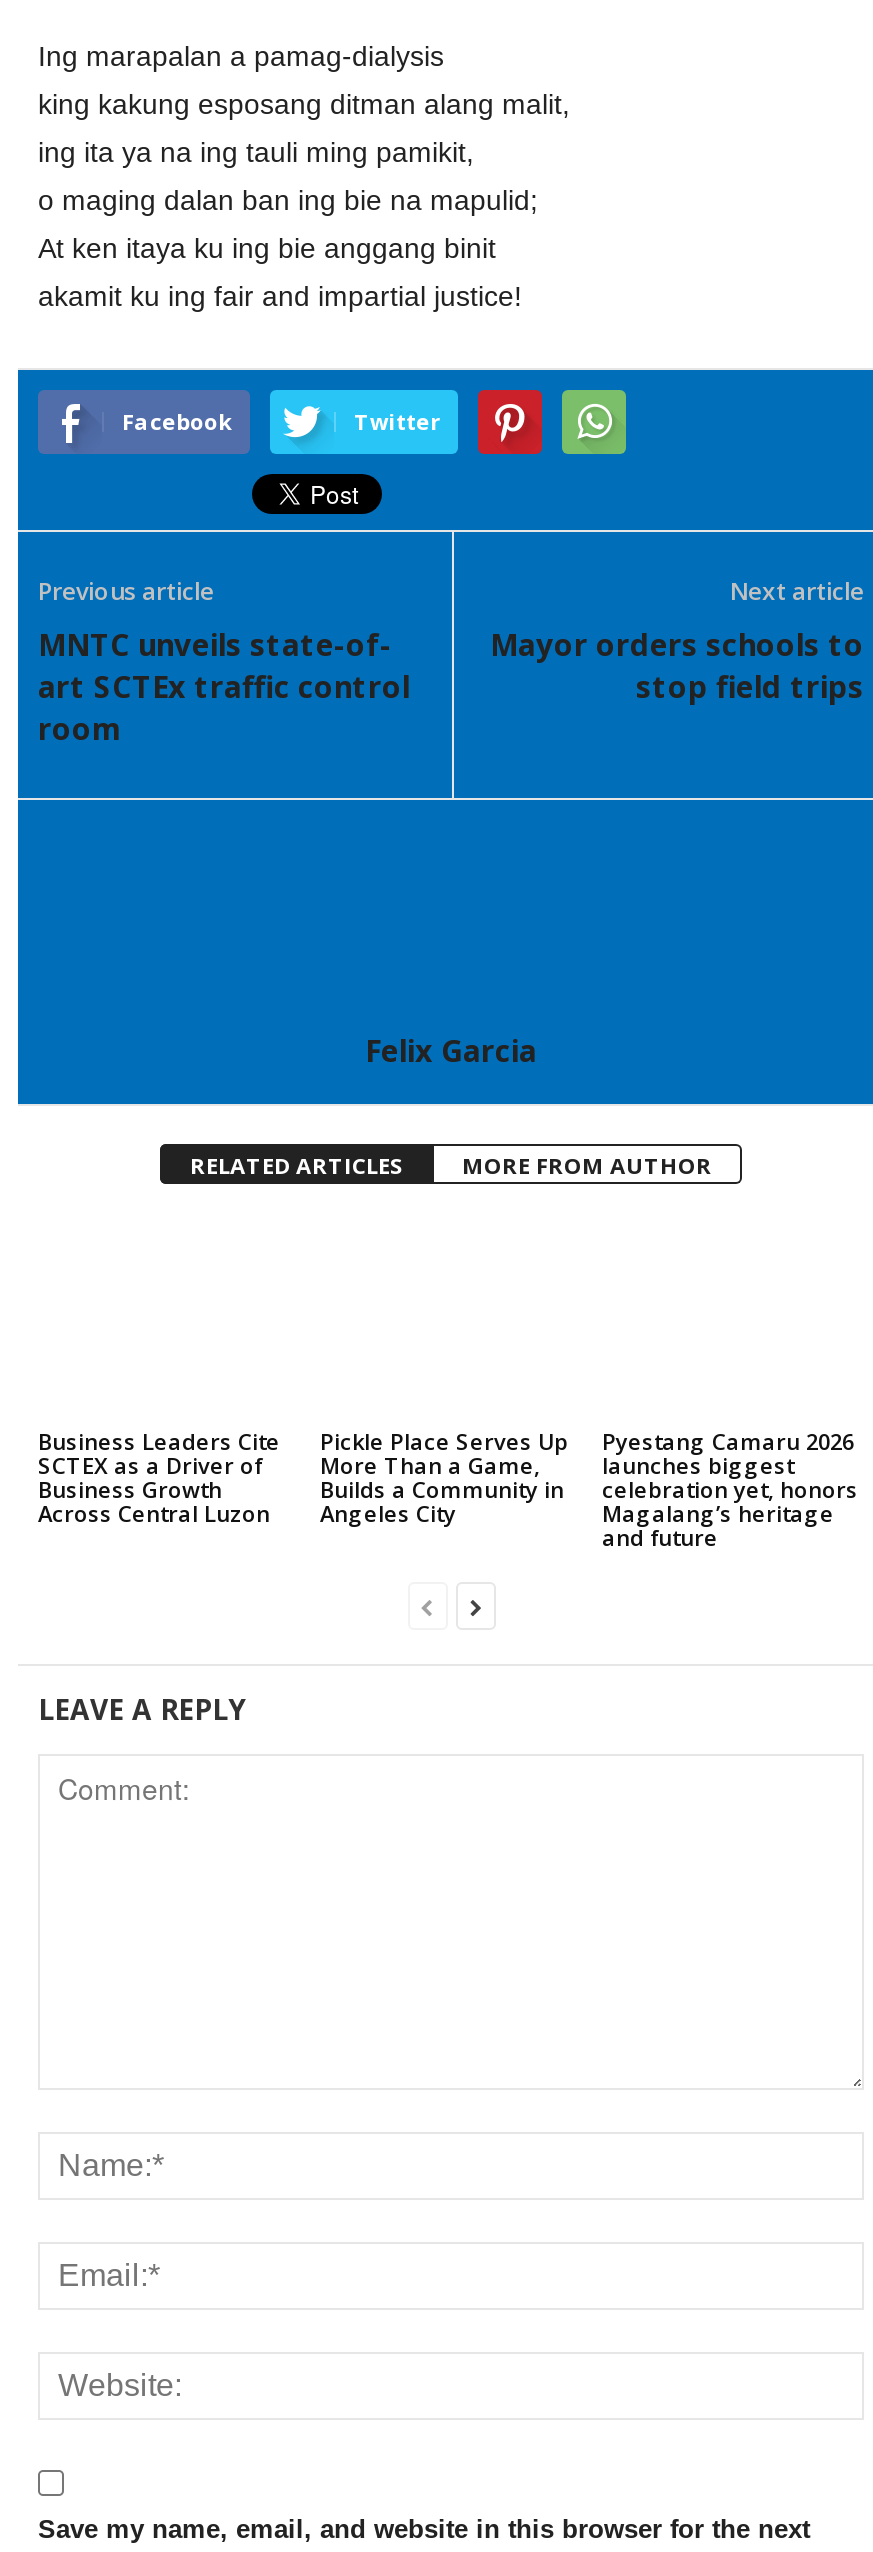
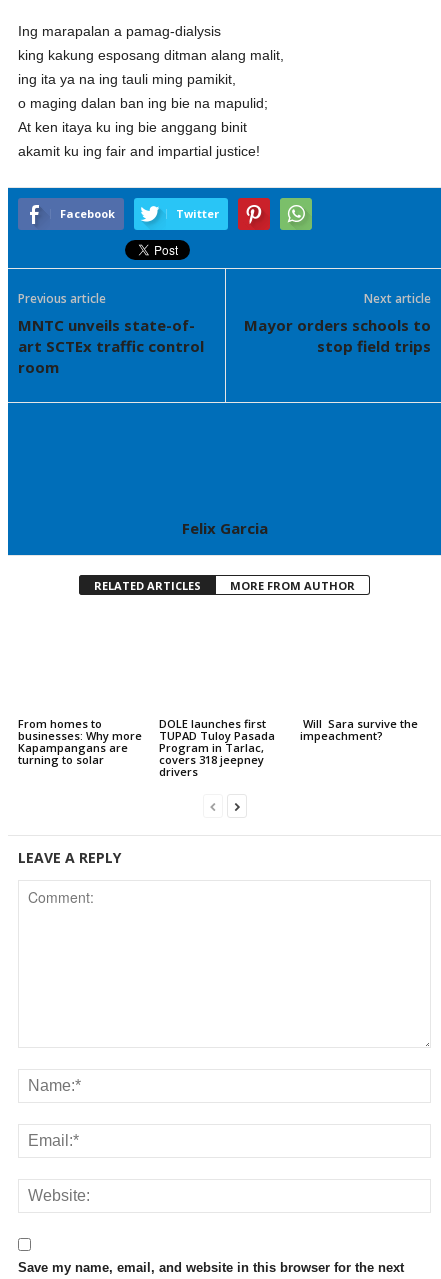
- Business Leaders Cite
- SCTEX as a Driver of
- Business Growth
- Across Central Luzon
+ From homes to
+ businesses: Why more
+ Kapampangans are
+ turning to solar

- Pickle Place Serves Up
- More Than a Game,
- Builds a Community in
- Angeles City
+ DOLE launches first
+ TUPAD Tuloy Pasada
+ Program in Tarlac,
+ covers 318 jeepney
+ drivers

- Pyestang Camaru 2026
- launches biggest
- celebration yet, honors
- Magalang’s heritage
- and future
+ Will Sara survive the
+ impeachment?
